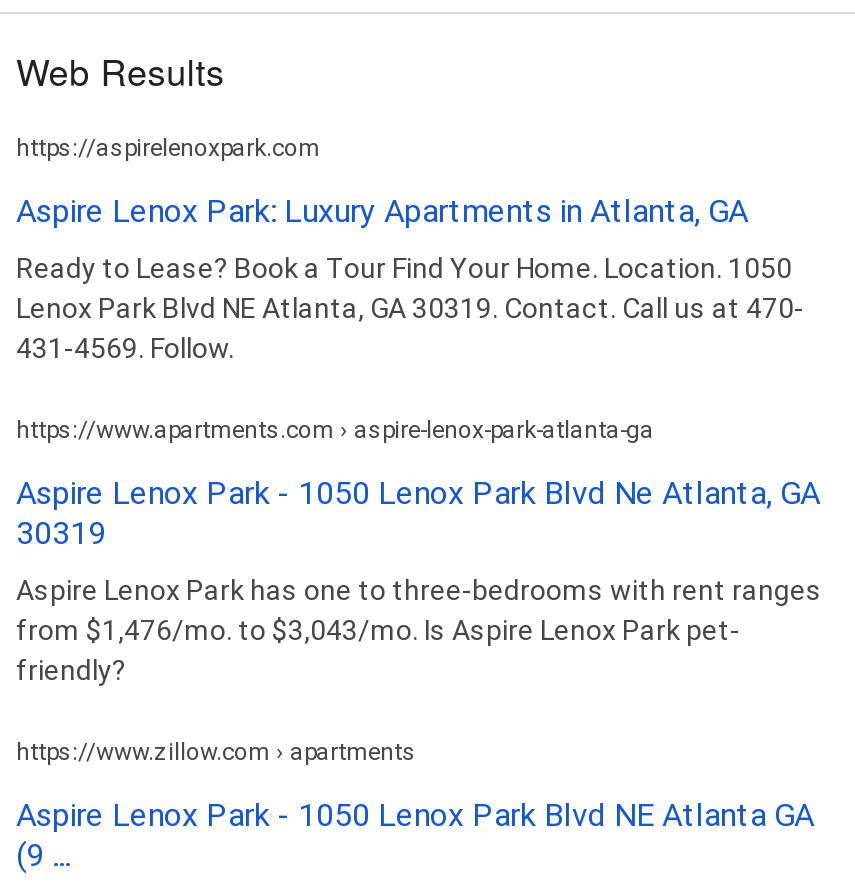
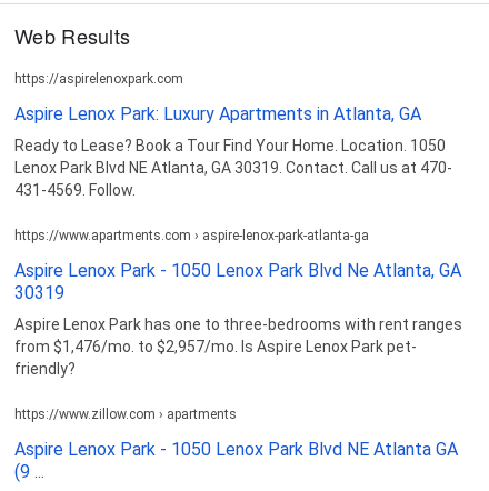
- from $1,476/mo. to $3,043/mo. Is Aspire Lenox Park pet-
+ from $1,476/mo. to $2,957/mo. Is Aspire Lenox Park pet-
